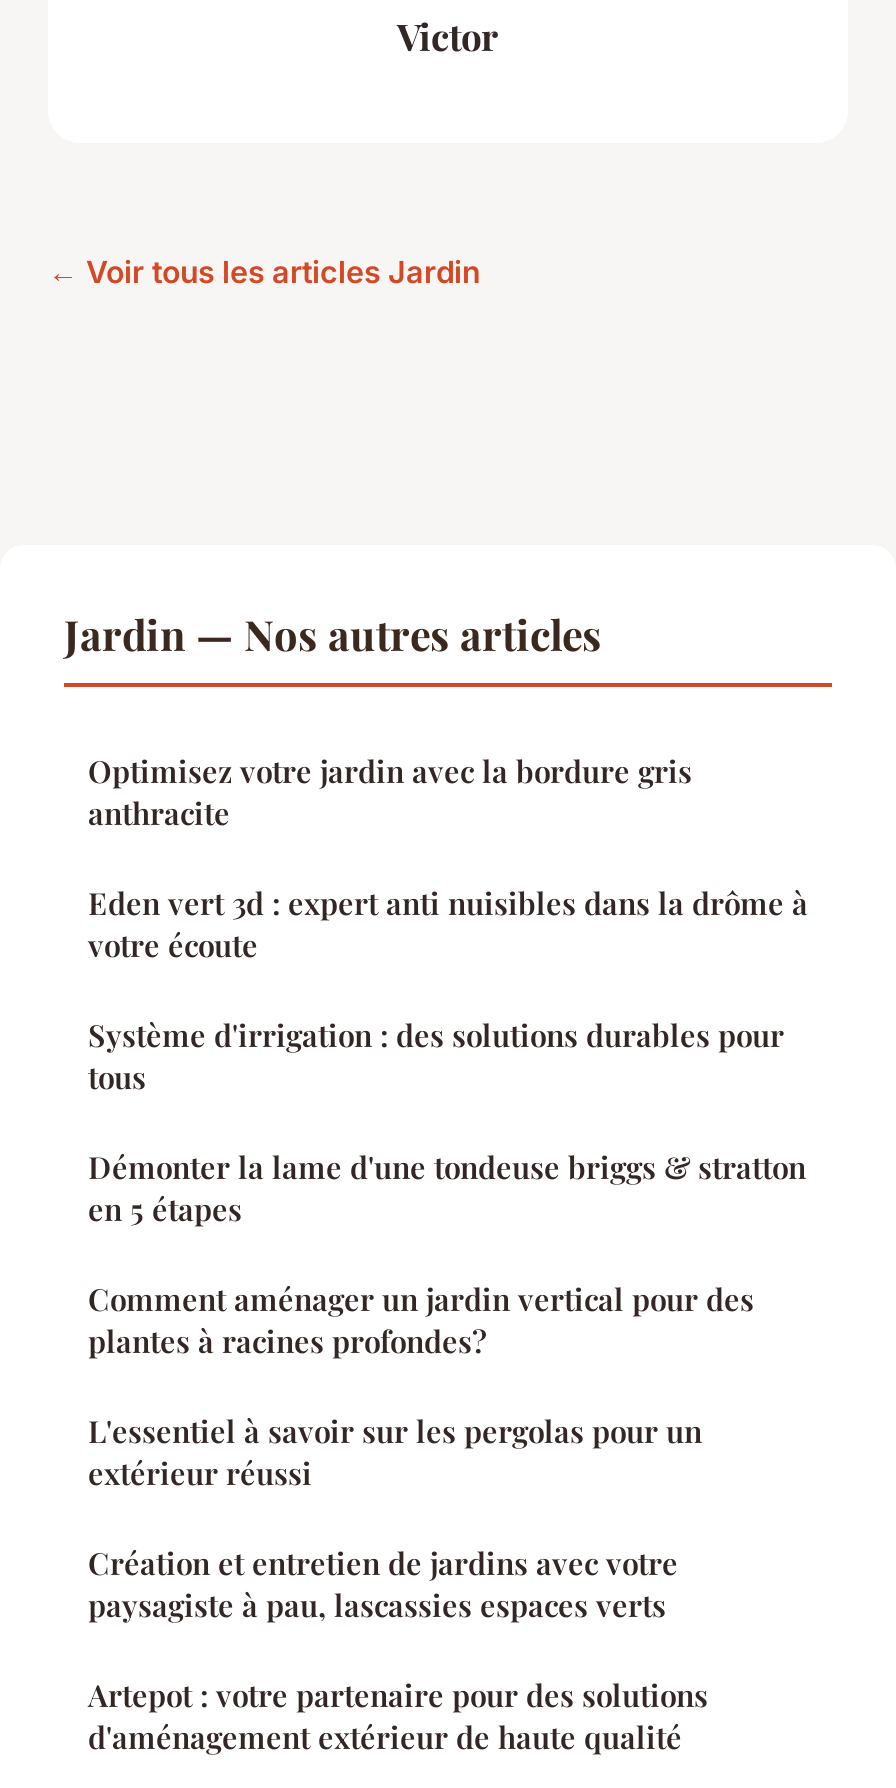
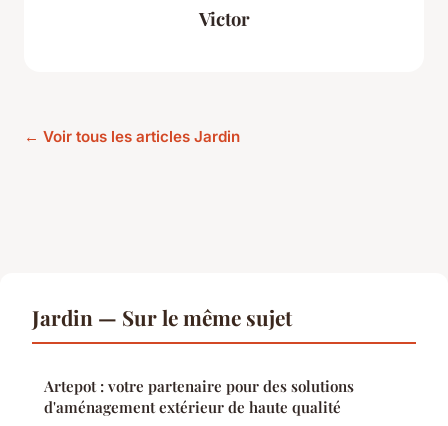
- Jardin — Nos autres articles
- Optimisez votre jardin avec la bordure gris
- anthracite
- Eden vert 3d : expert anti nuisibles dans la drôme à
- votre écoute
- Système d'irrigation : des solutions durables pour
- tous
- Démonter la lame d'une tondeuse briggs & stratton
- en 5 étapes
- Comment aménager un jardin vertical pour des
- plantes à racines profondes?
- L'essentiel à savoir sur les pergolas pour un
- extérieur réussi
- Création et entretien de jardins avec votre
- paysagiste à pau, lascassies espaces verts
+ Jardin — Sur le même sujet
